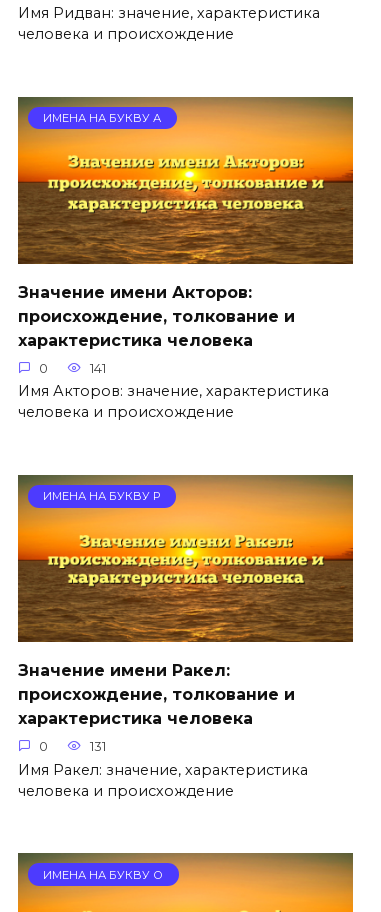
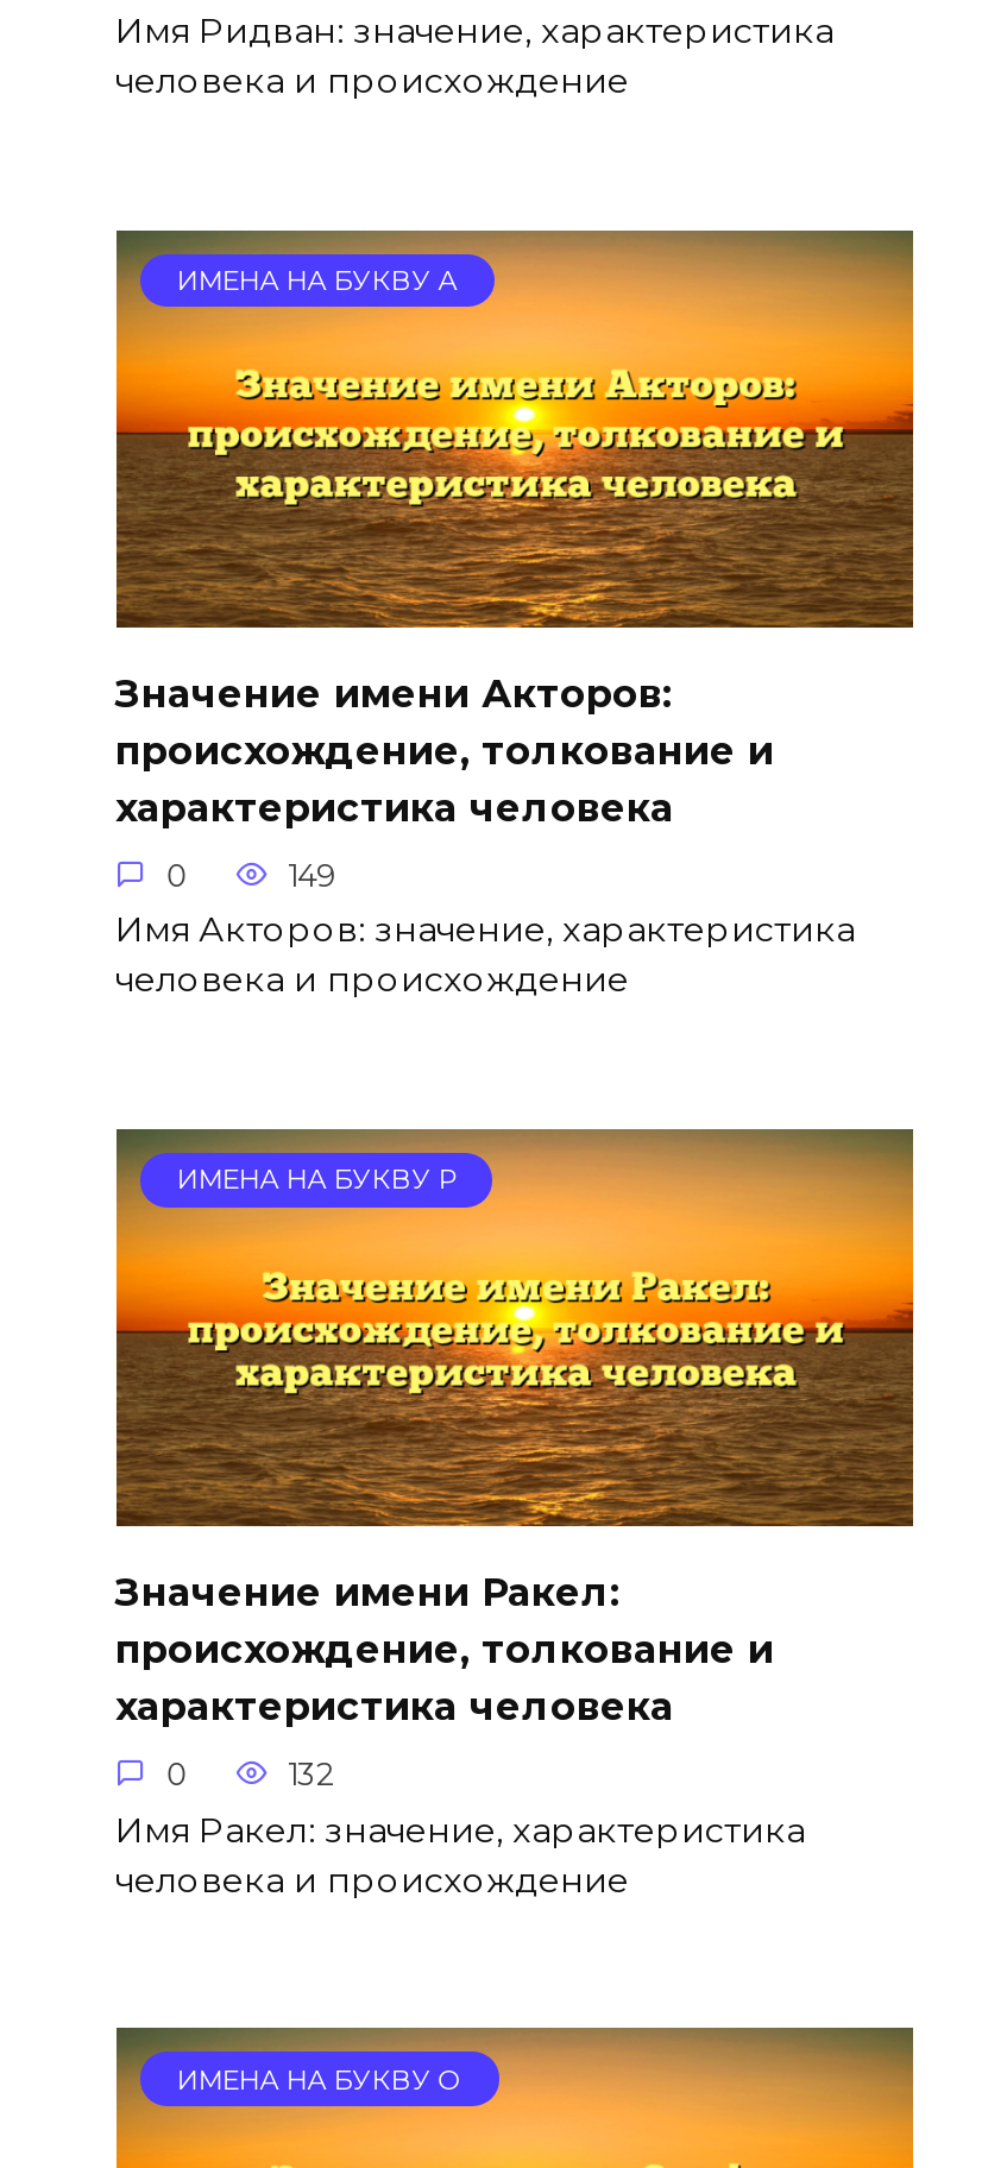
- 141
+ 149

- 131
+ 132
